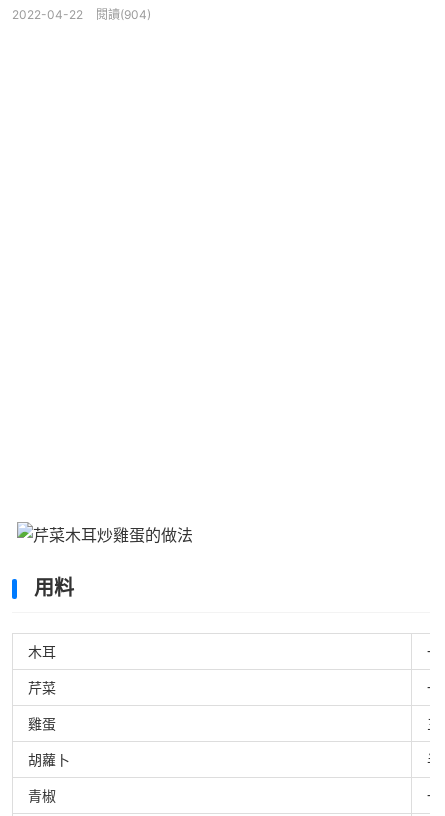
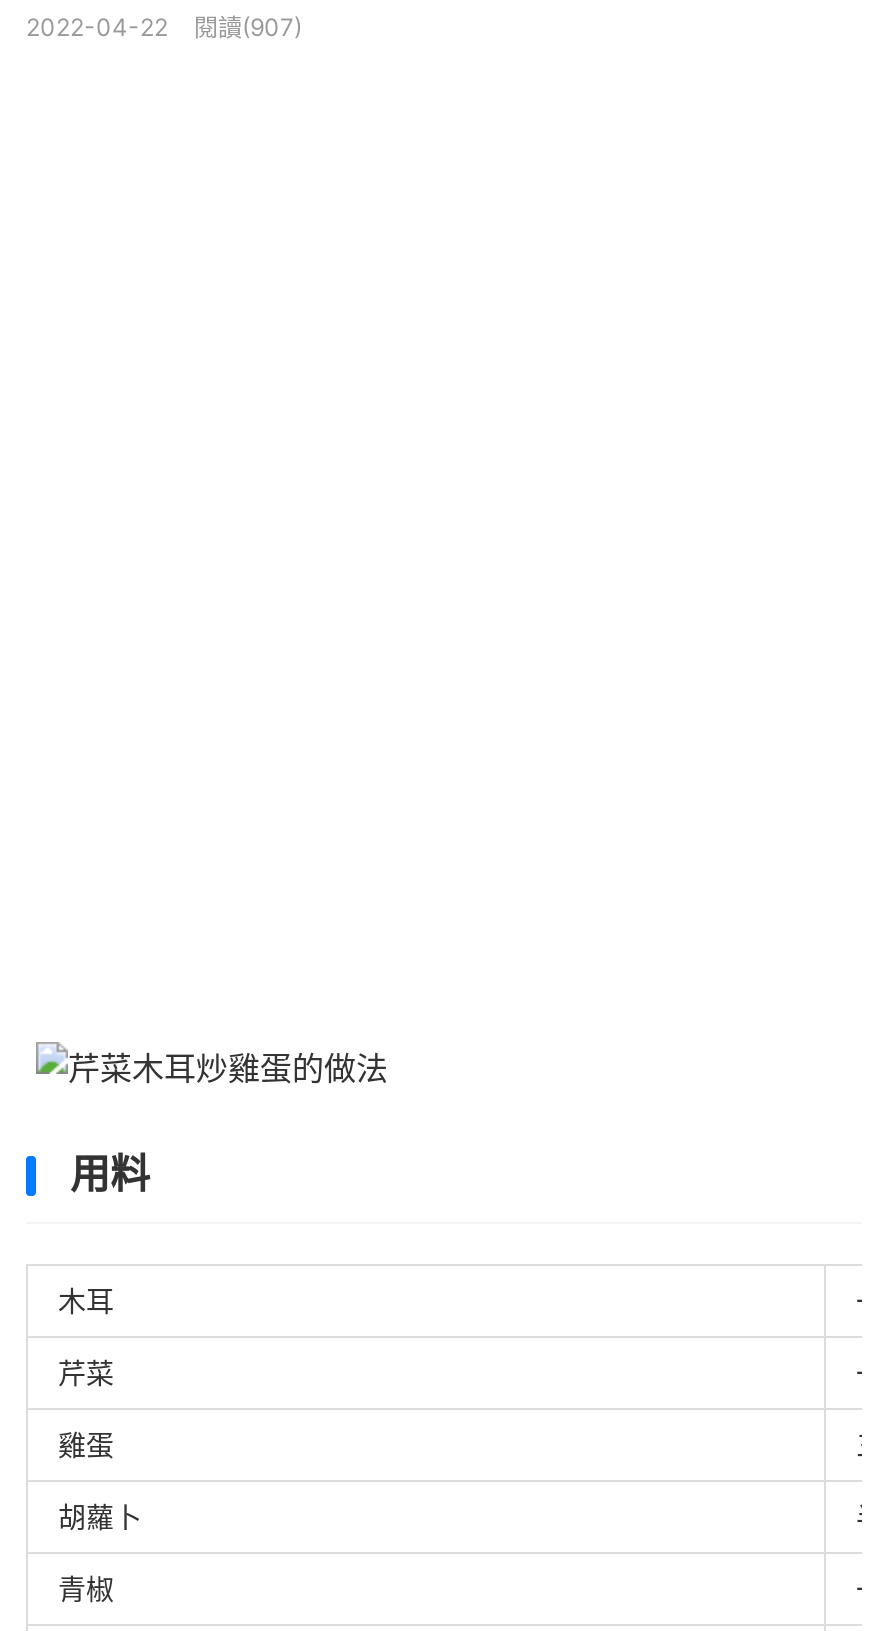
- 2022-04-22 閱讀(904)
+ 2022-04-22 閱讀(907)
